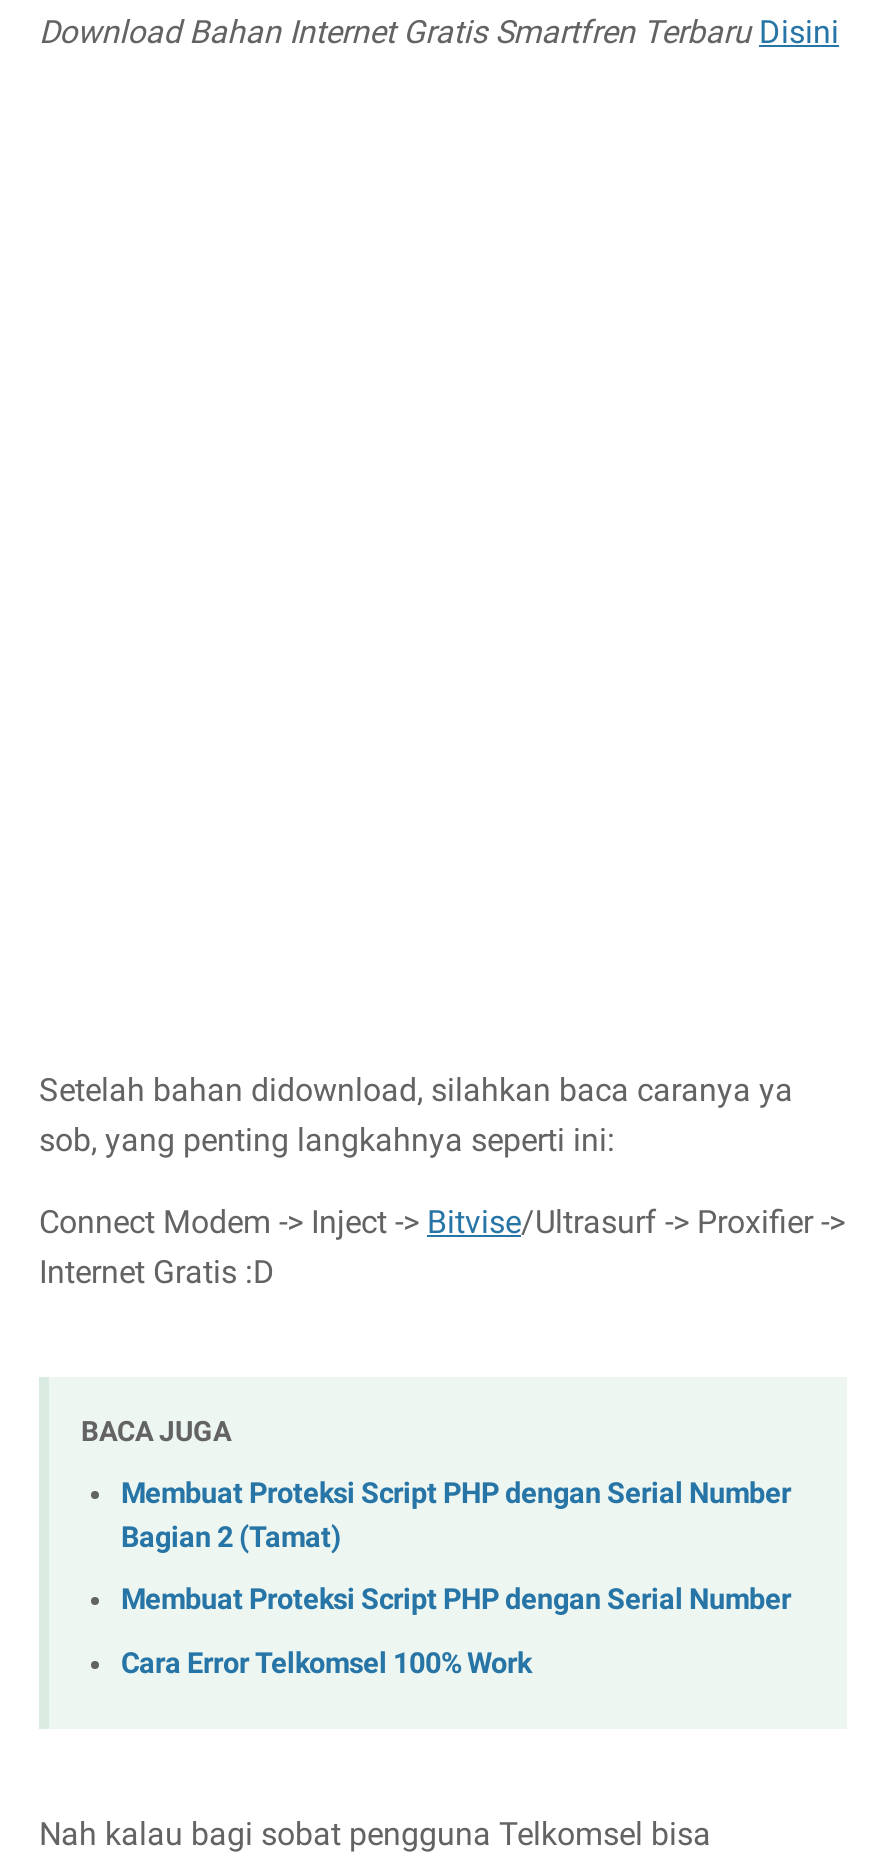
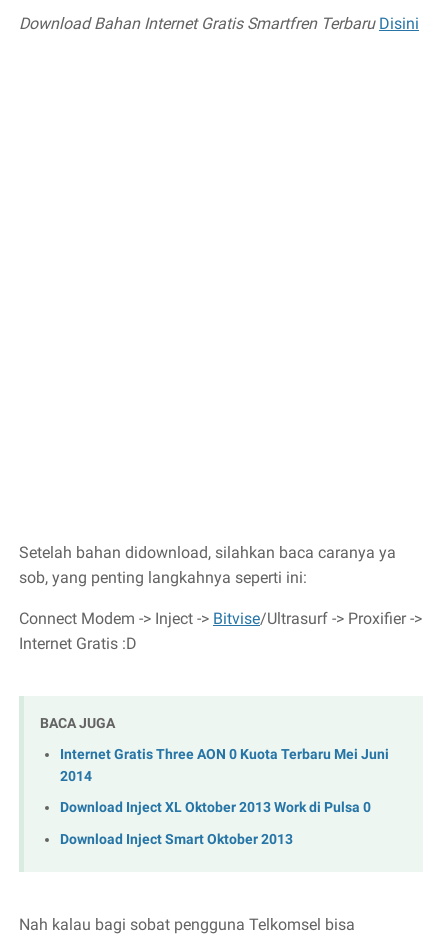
- Membuat Proteksi Script PHP dengan Serial Number
- Bagian 2 (Tamat)
+ Internet Gratis Three AON 0 Kuota Terbaru Mei Juni
+ 2014

- Membuat Proteksi Script PHP dengan Serial Number
+ Download Inject XL Oktober 2013 Work di Pulsa 0

- Cara Error Telkomsel 100% Work
+ Download Inject Smart Oktober 2013
